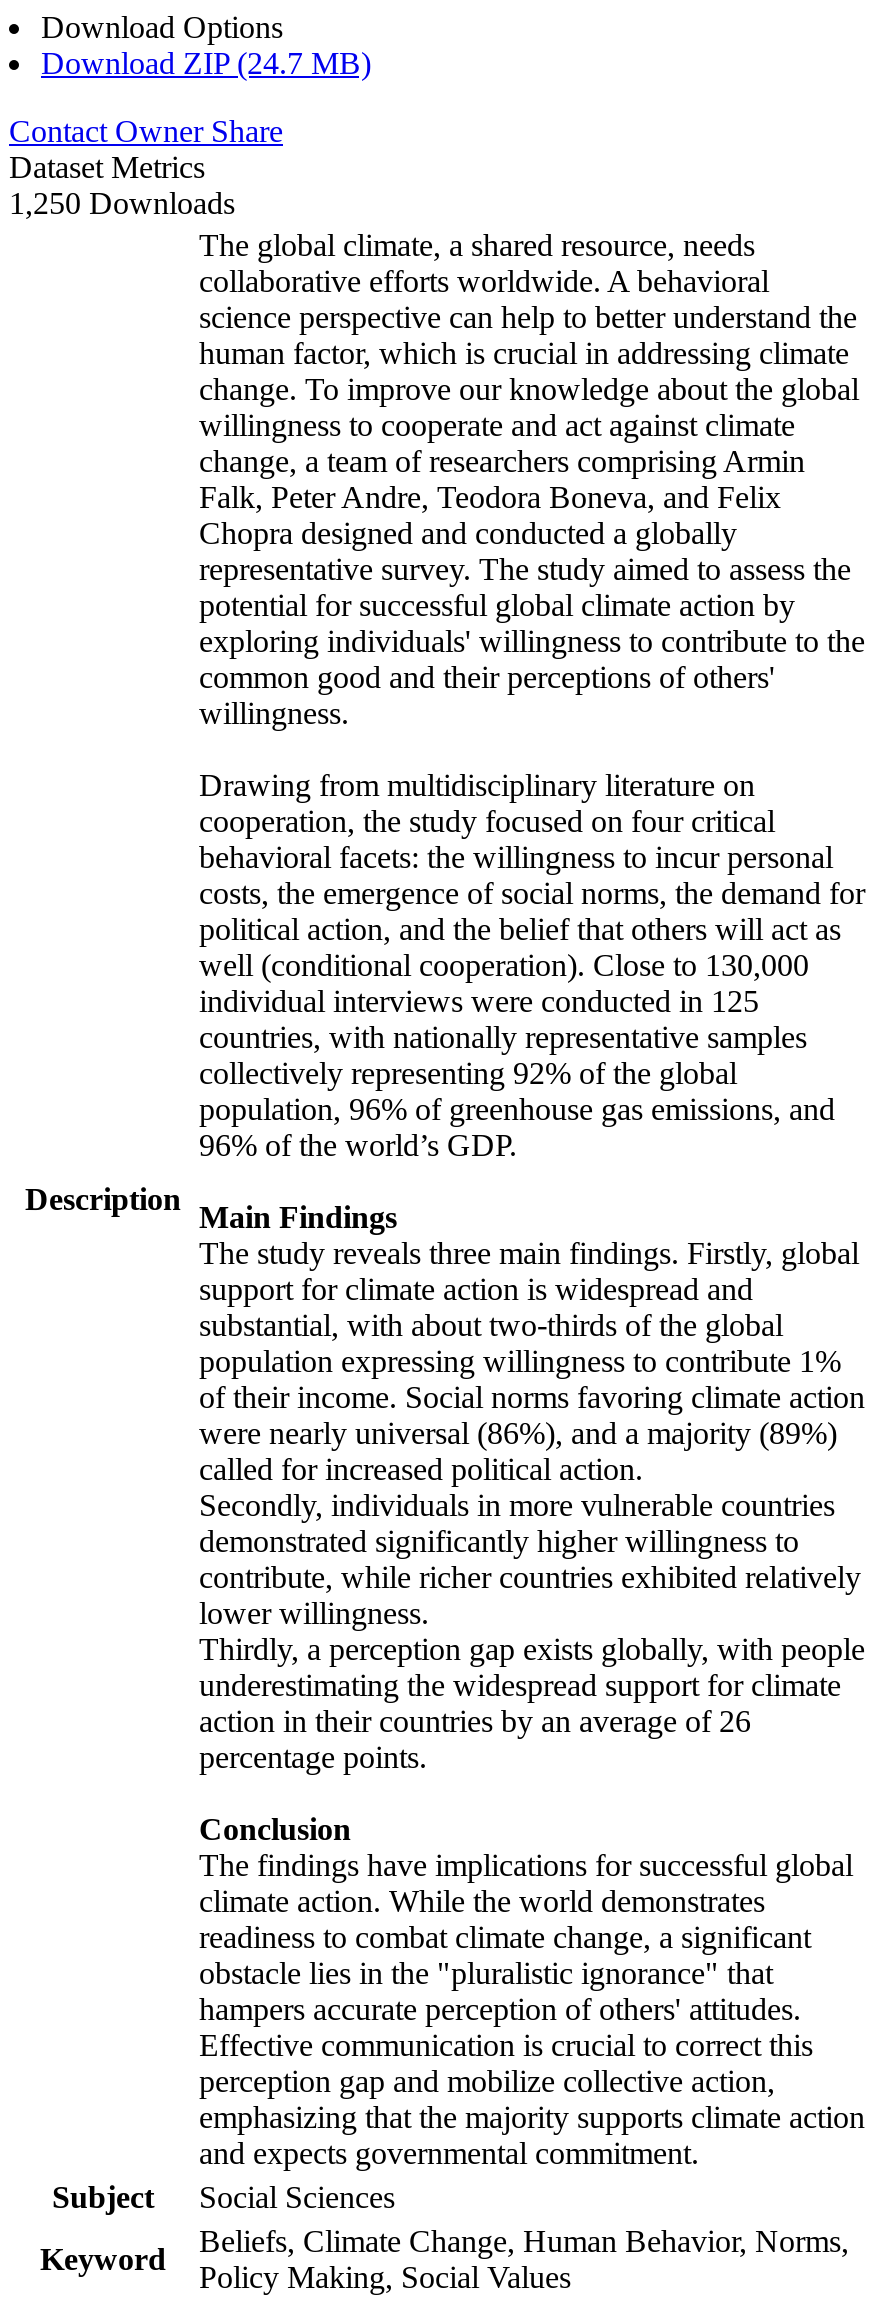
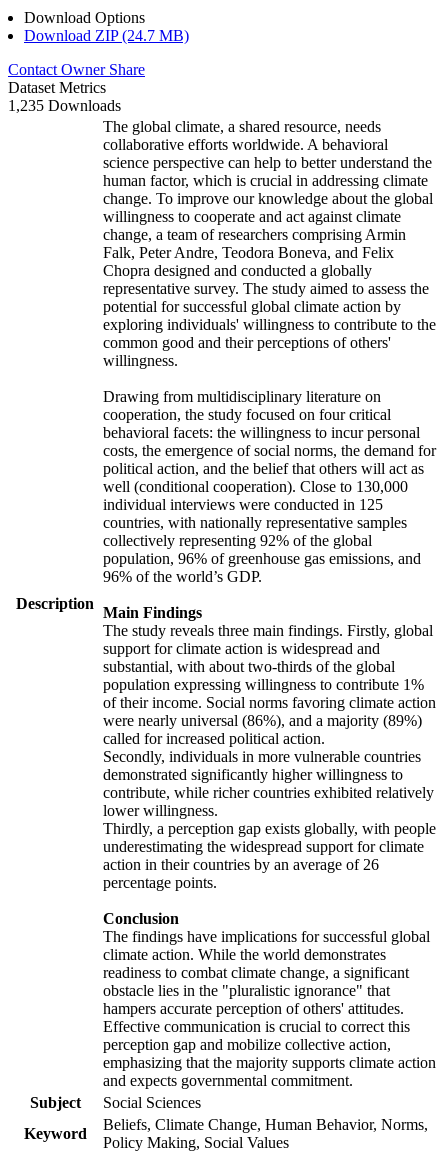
- 1,250 Downloads
+ 1,235 Downloads
